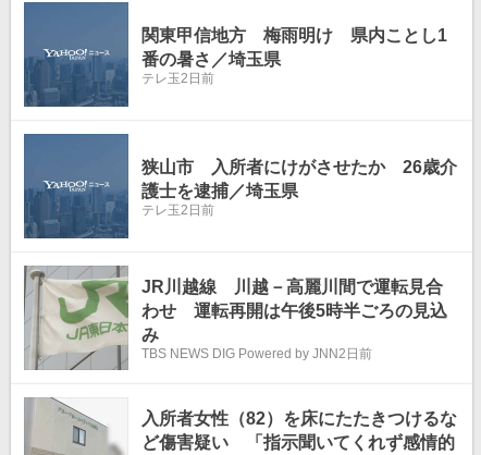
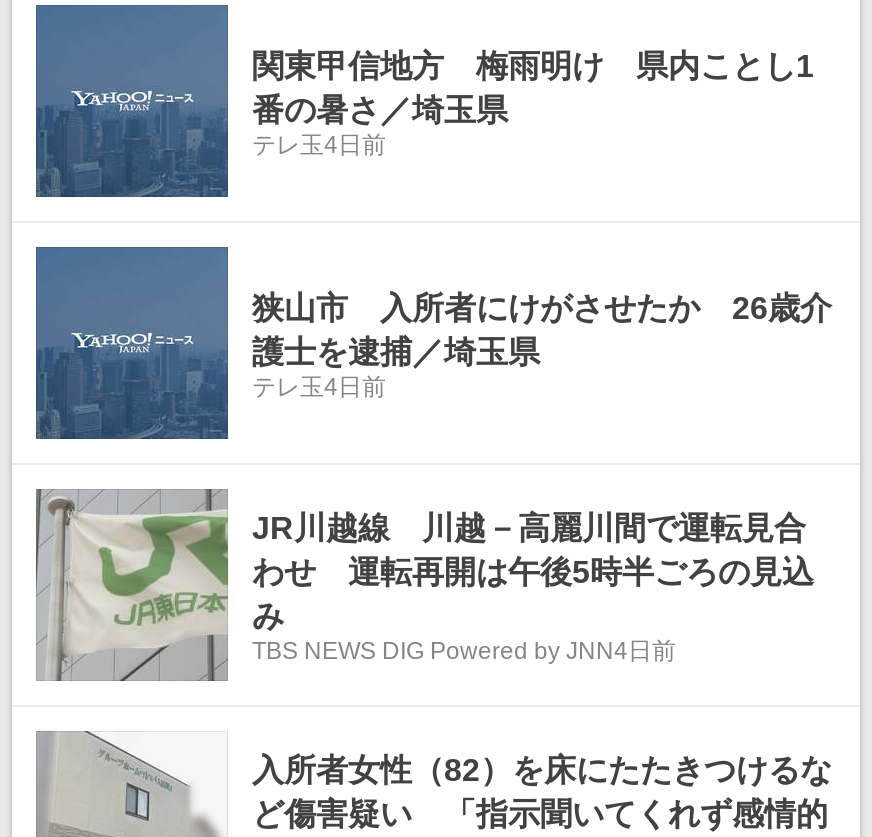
- テレ玉2日前
+ テレ玉4日前

- テレ玉2日前
+ テレ玉4日前

- TBS NEWS DIG Powered by JNN2日前
+ TBS NEWS DIG Powered by JNN4日前
